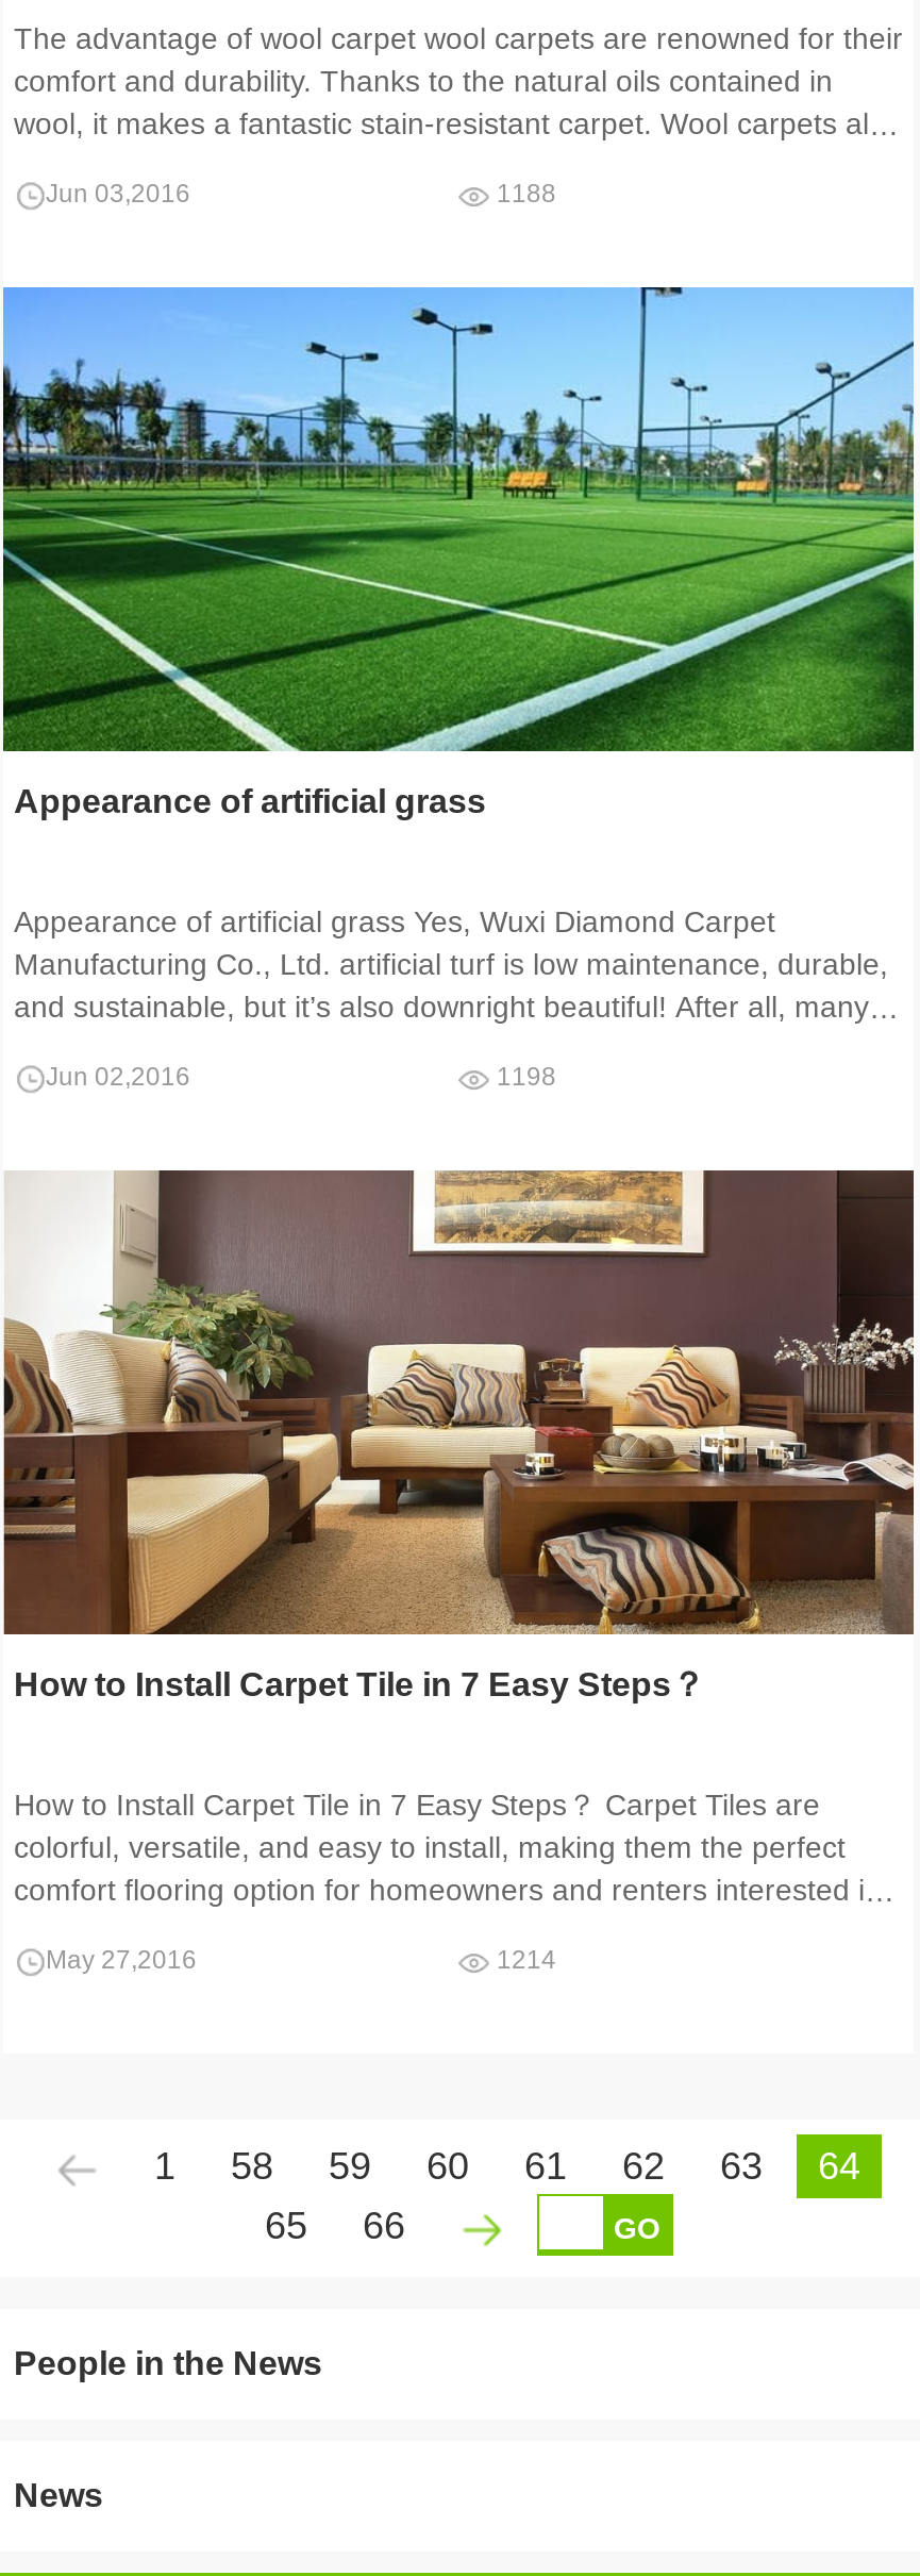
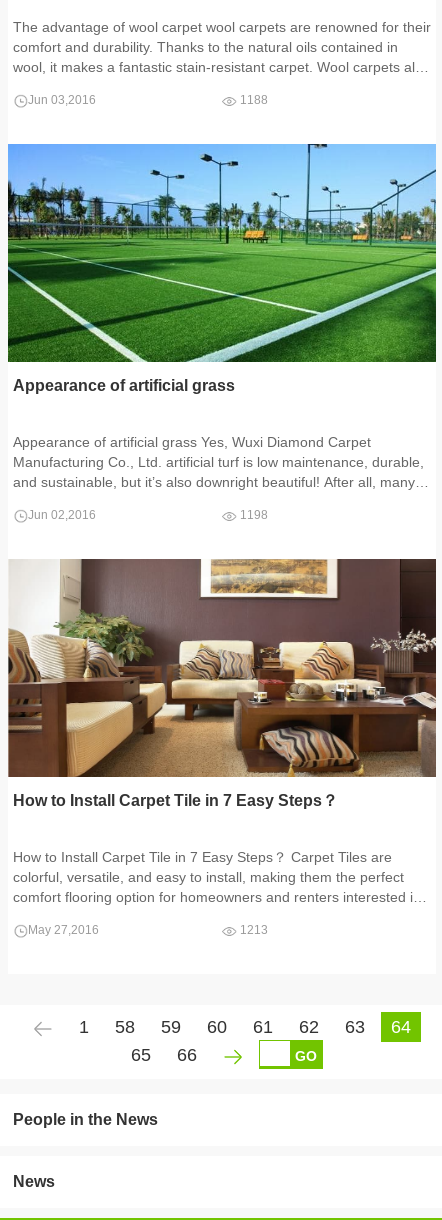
- 1214
+ 1213
